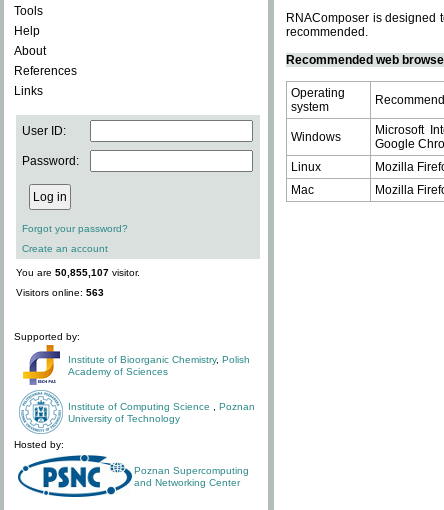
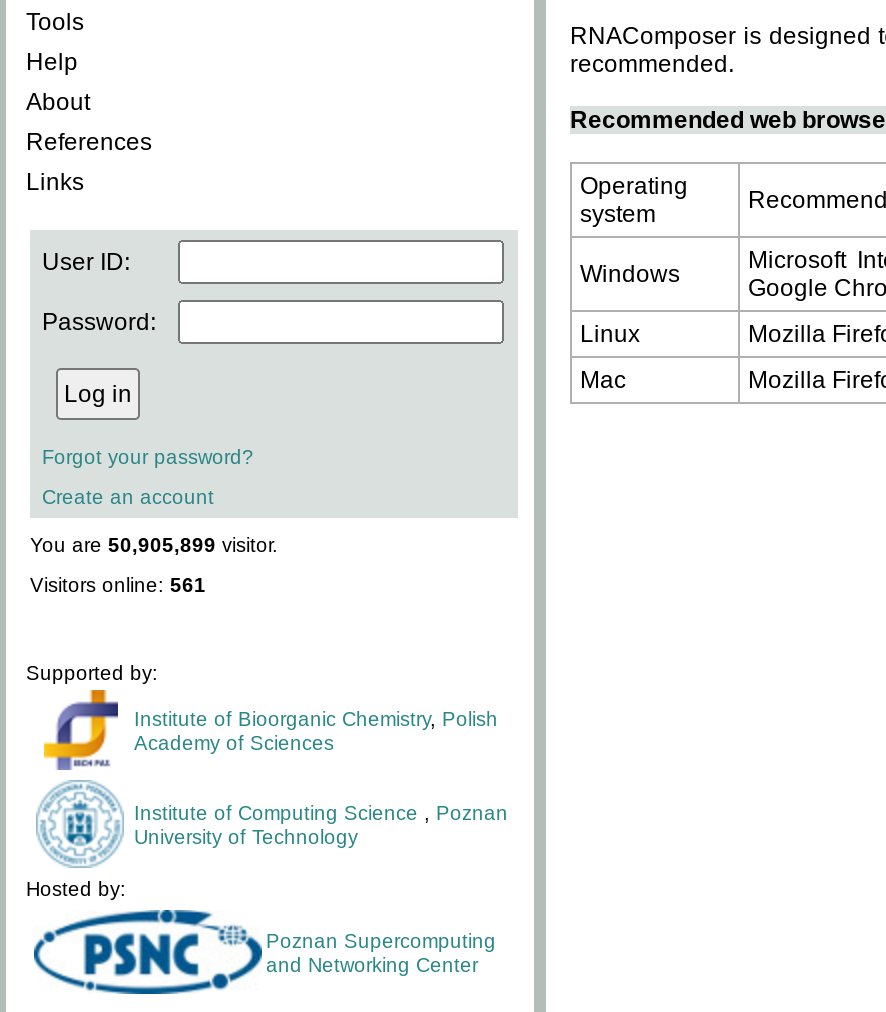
- You are 50,855,107 visitor.
+ You are 50,905,899 visitor.

- Visitors online: 563
+ Visitors online: 561
